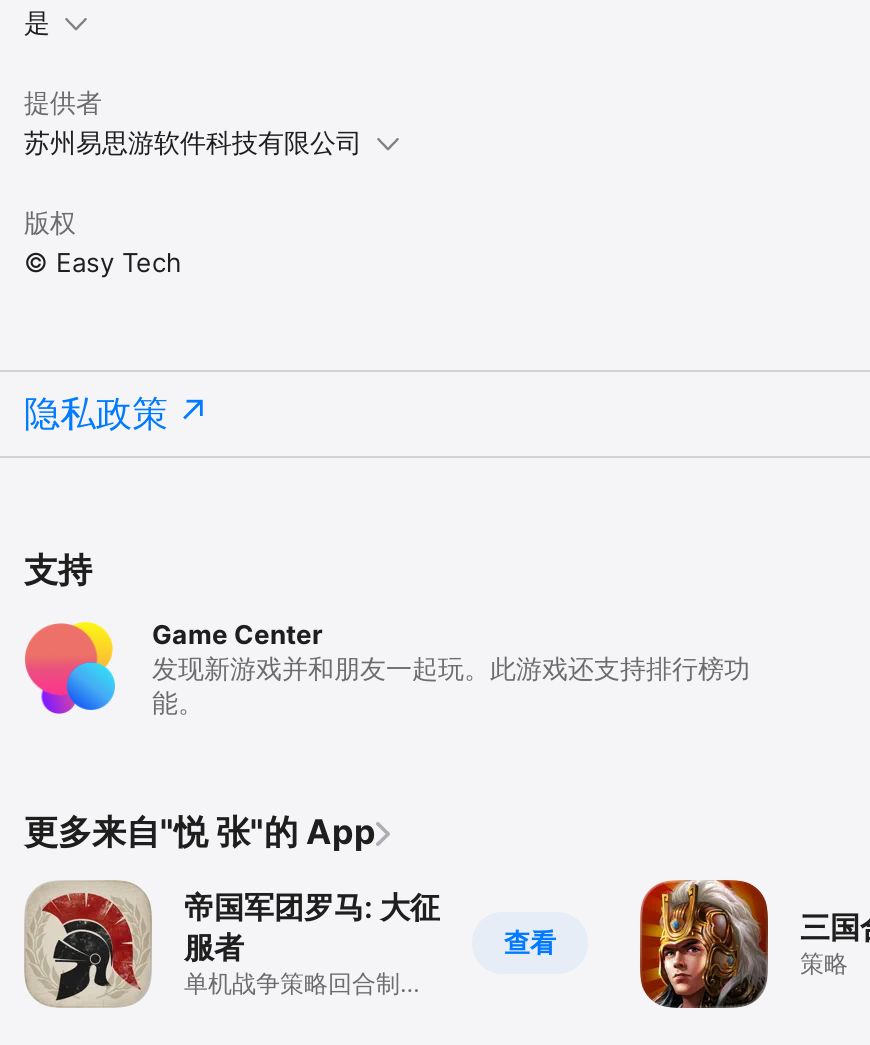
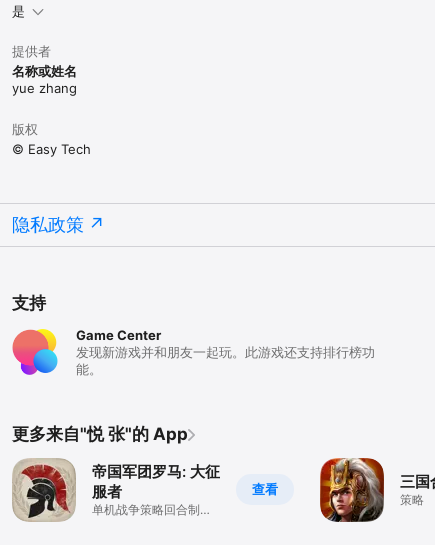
- 苏州易思游软件科技有限公司
+ 名称或姓名
+ yue zhang
